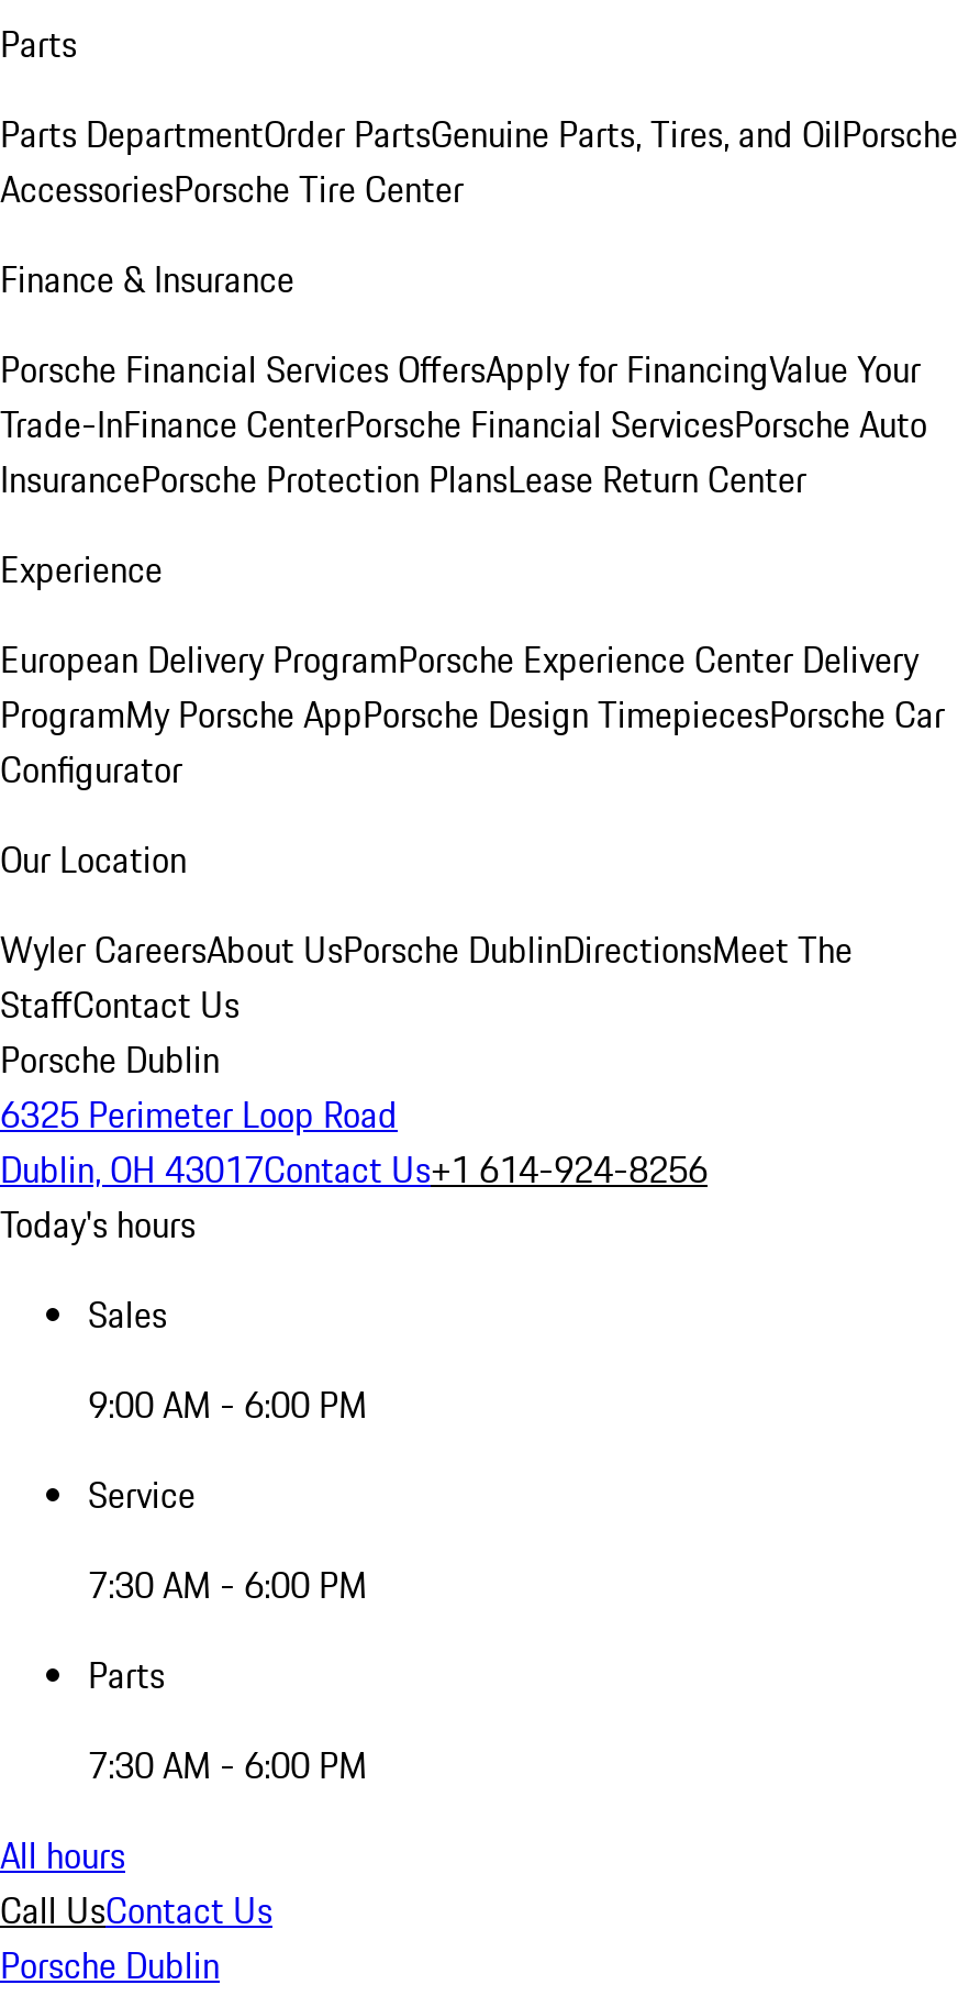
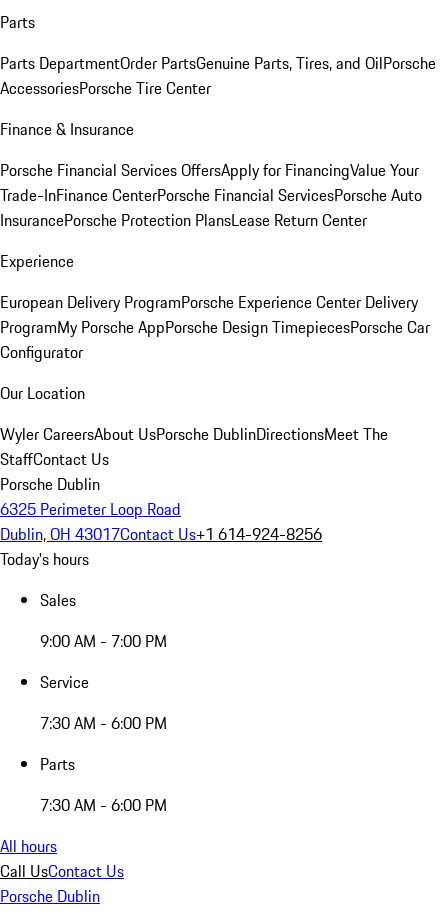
- 9:00 AM - 6:00 PM
+ 9:00 AM - 7:00 PM
